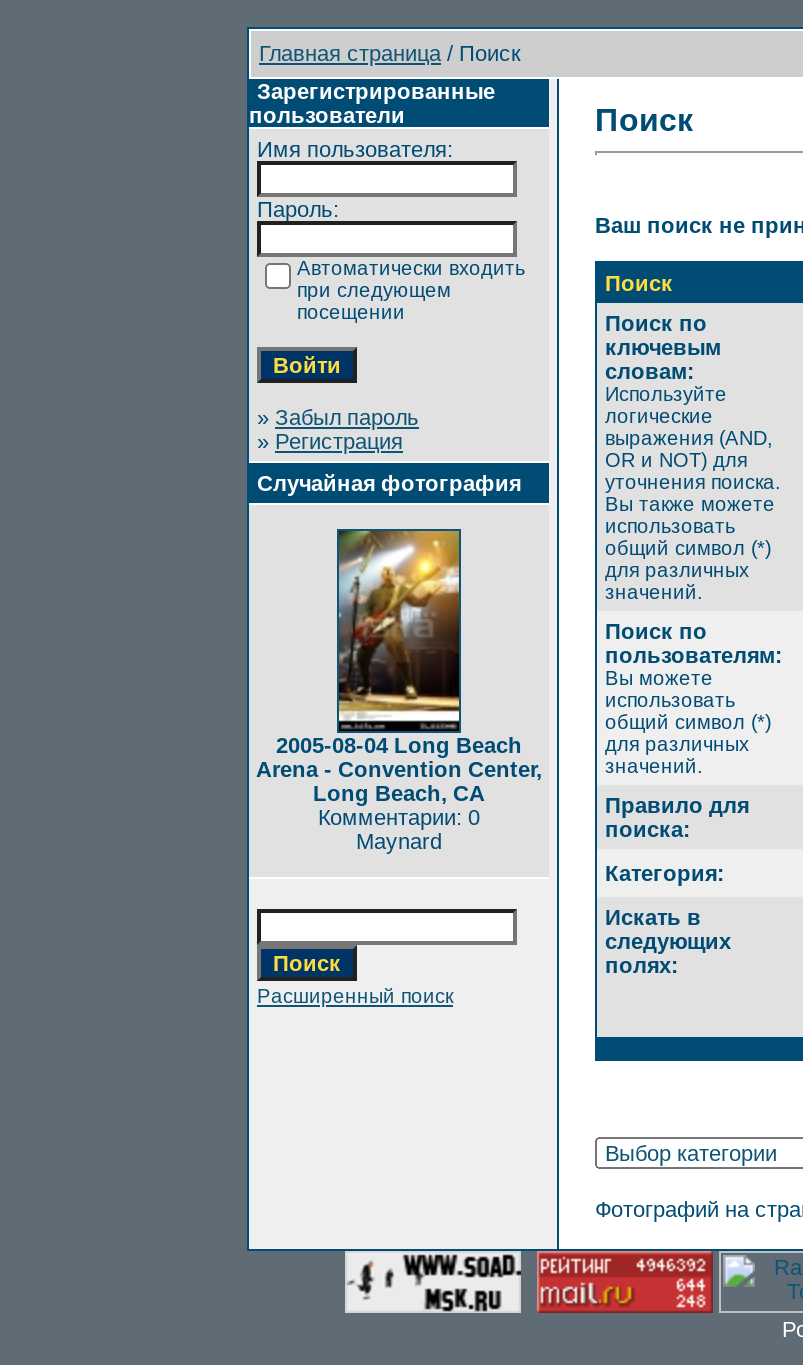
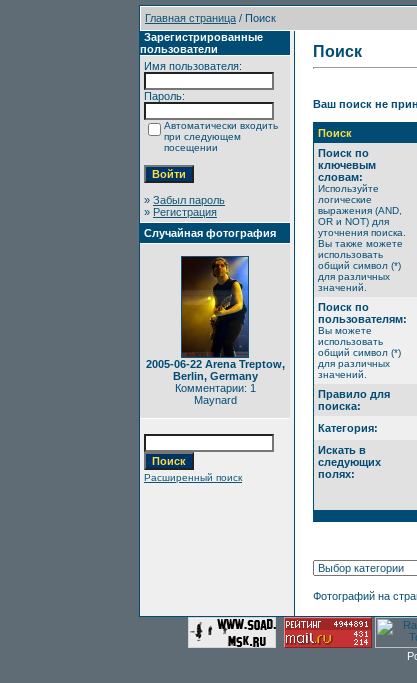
- [image]
- 2005-08-04 Long Beach
- Arena - Convention Center,
- Long Beach, CA
- Комментарии: 0
+ [image]
+ 2005-06-22 Arena Treptow,
+ Berlin, Germany
+ Комментарии: 1
